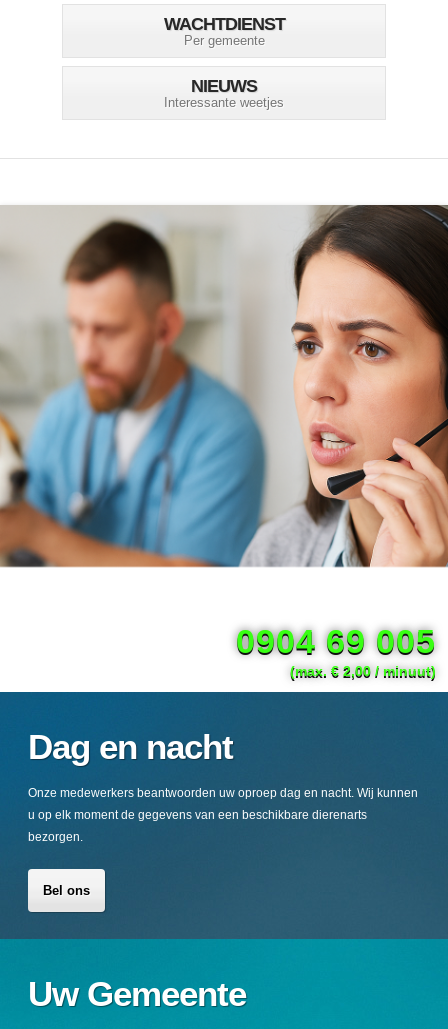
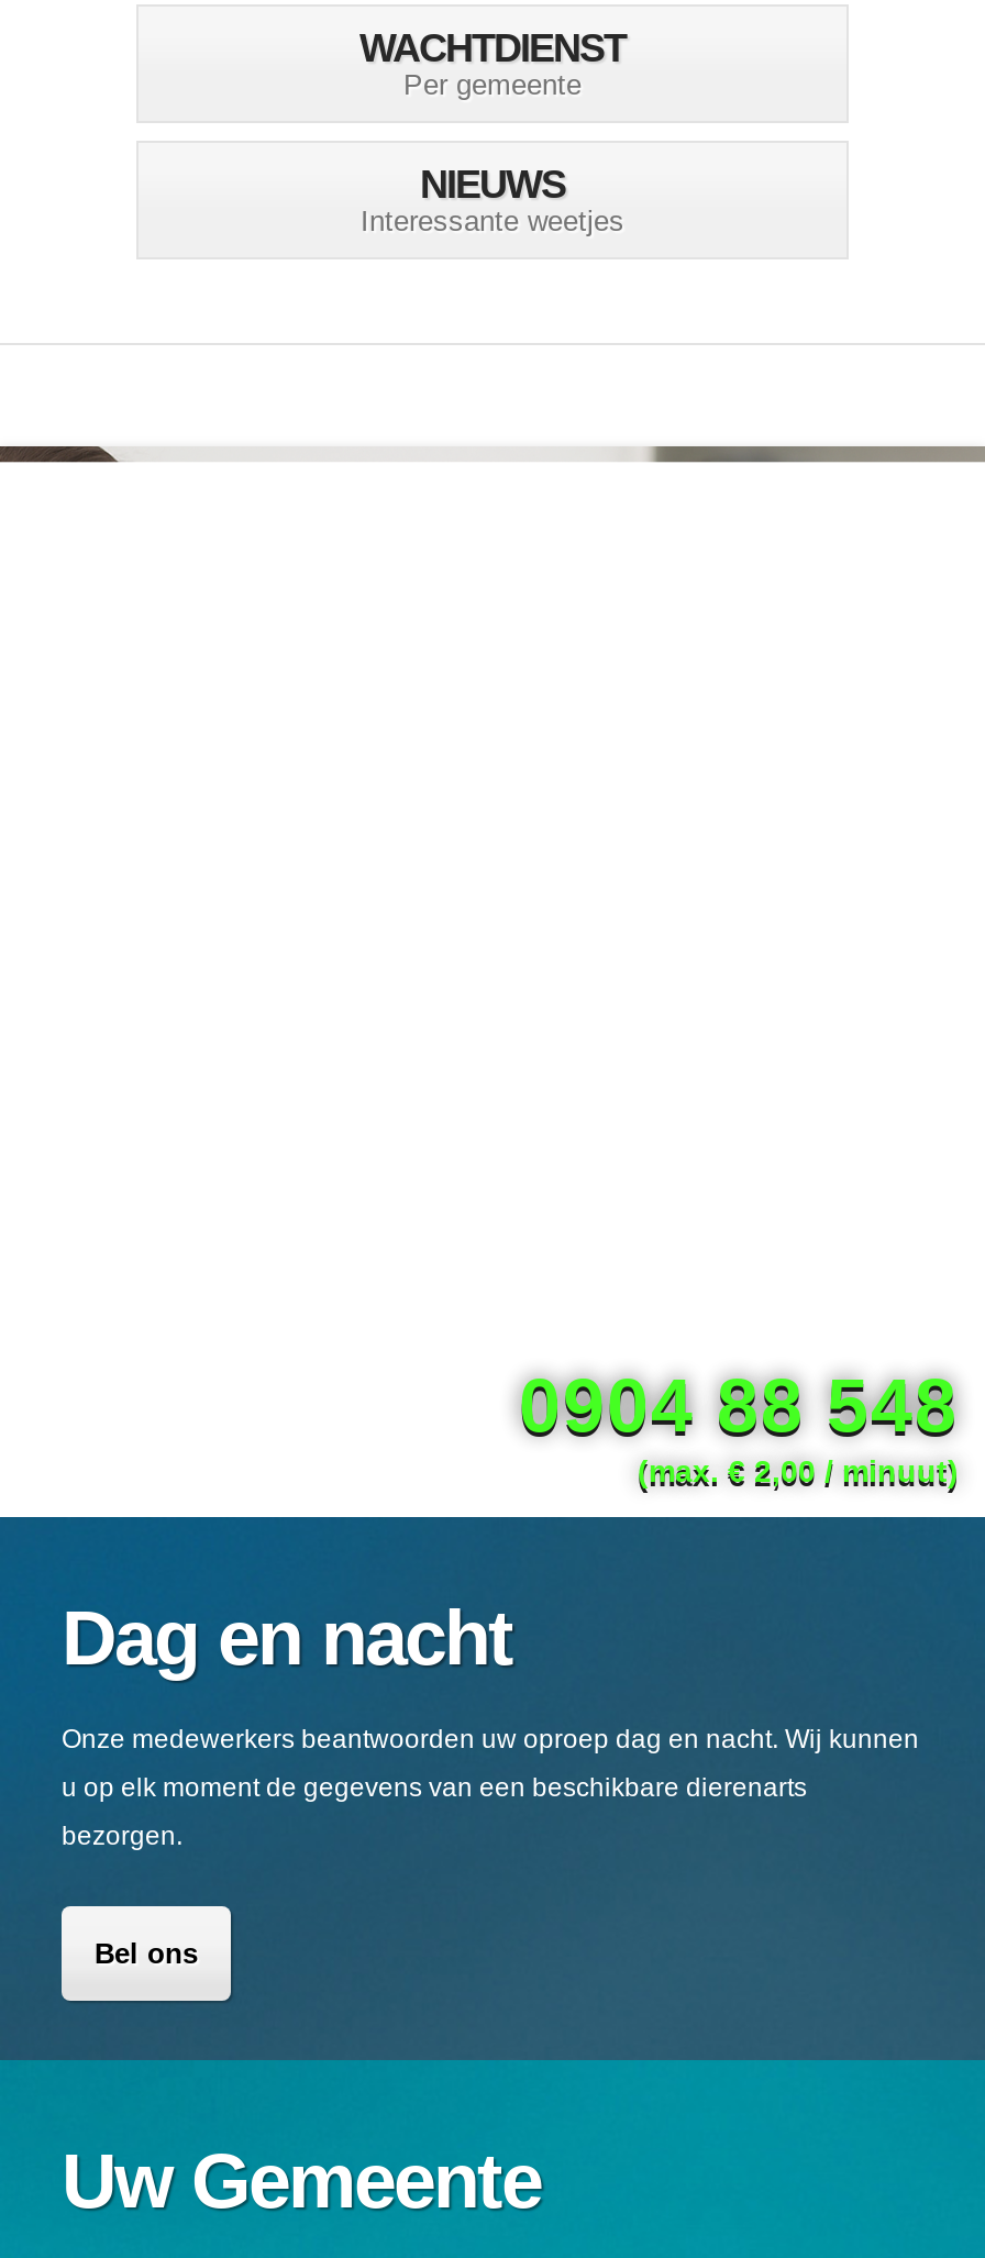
- [image]

- 0904 69 005
+ 0904 88 548
